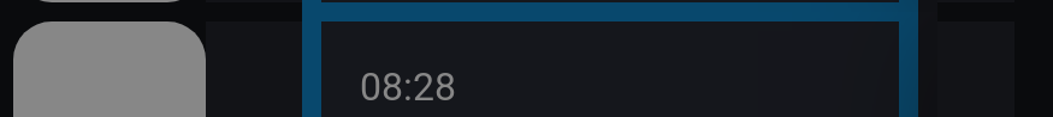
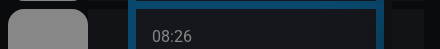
- 08:28
+ 08:26
